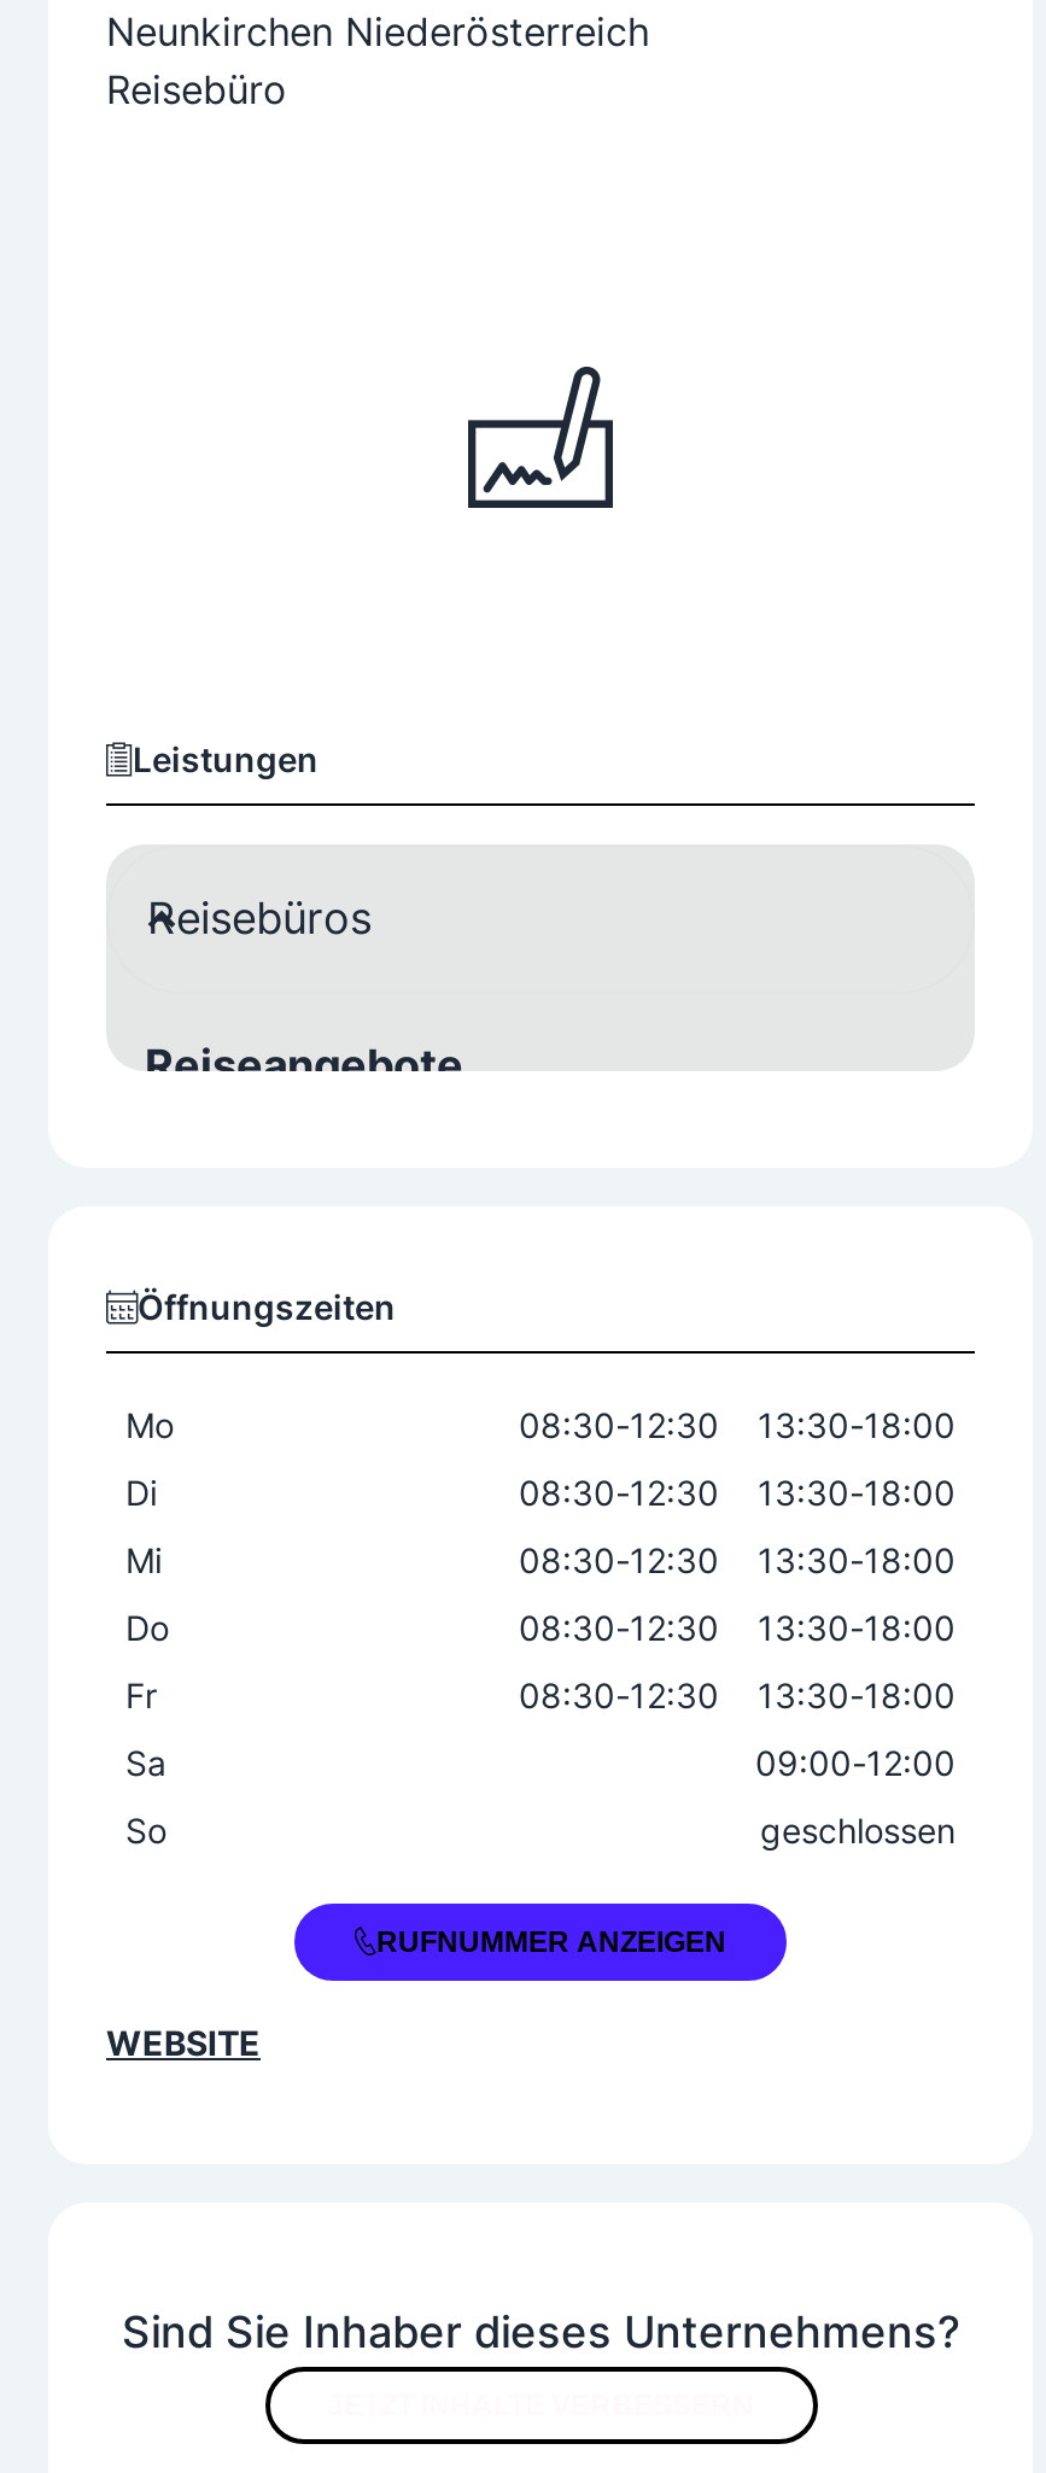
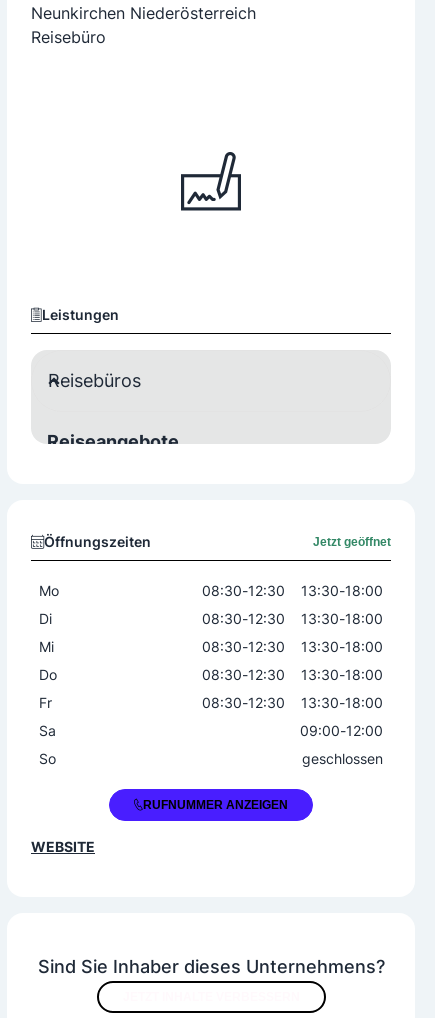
+ Jetzt geöffnet
